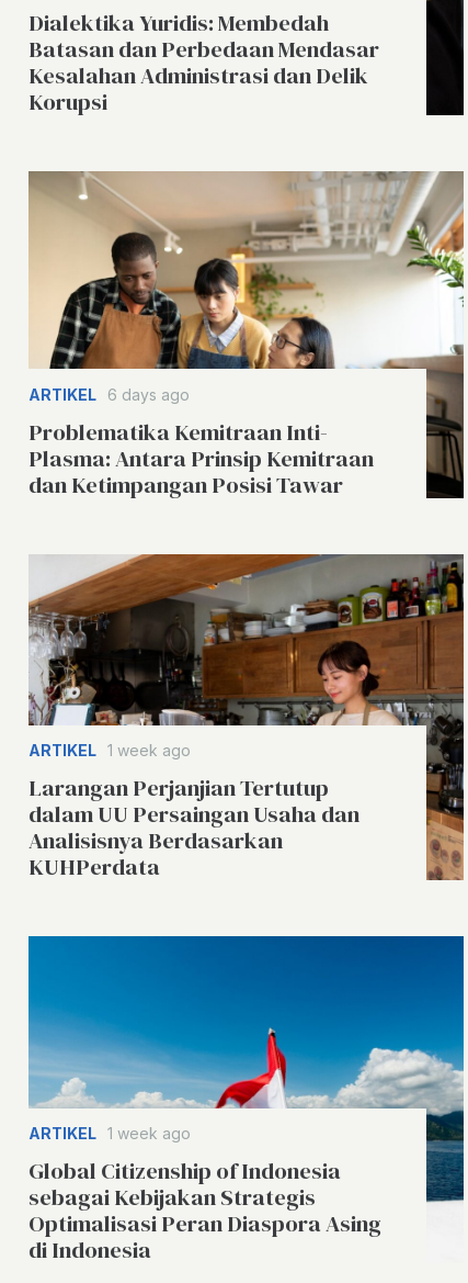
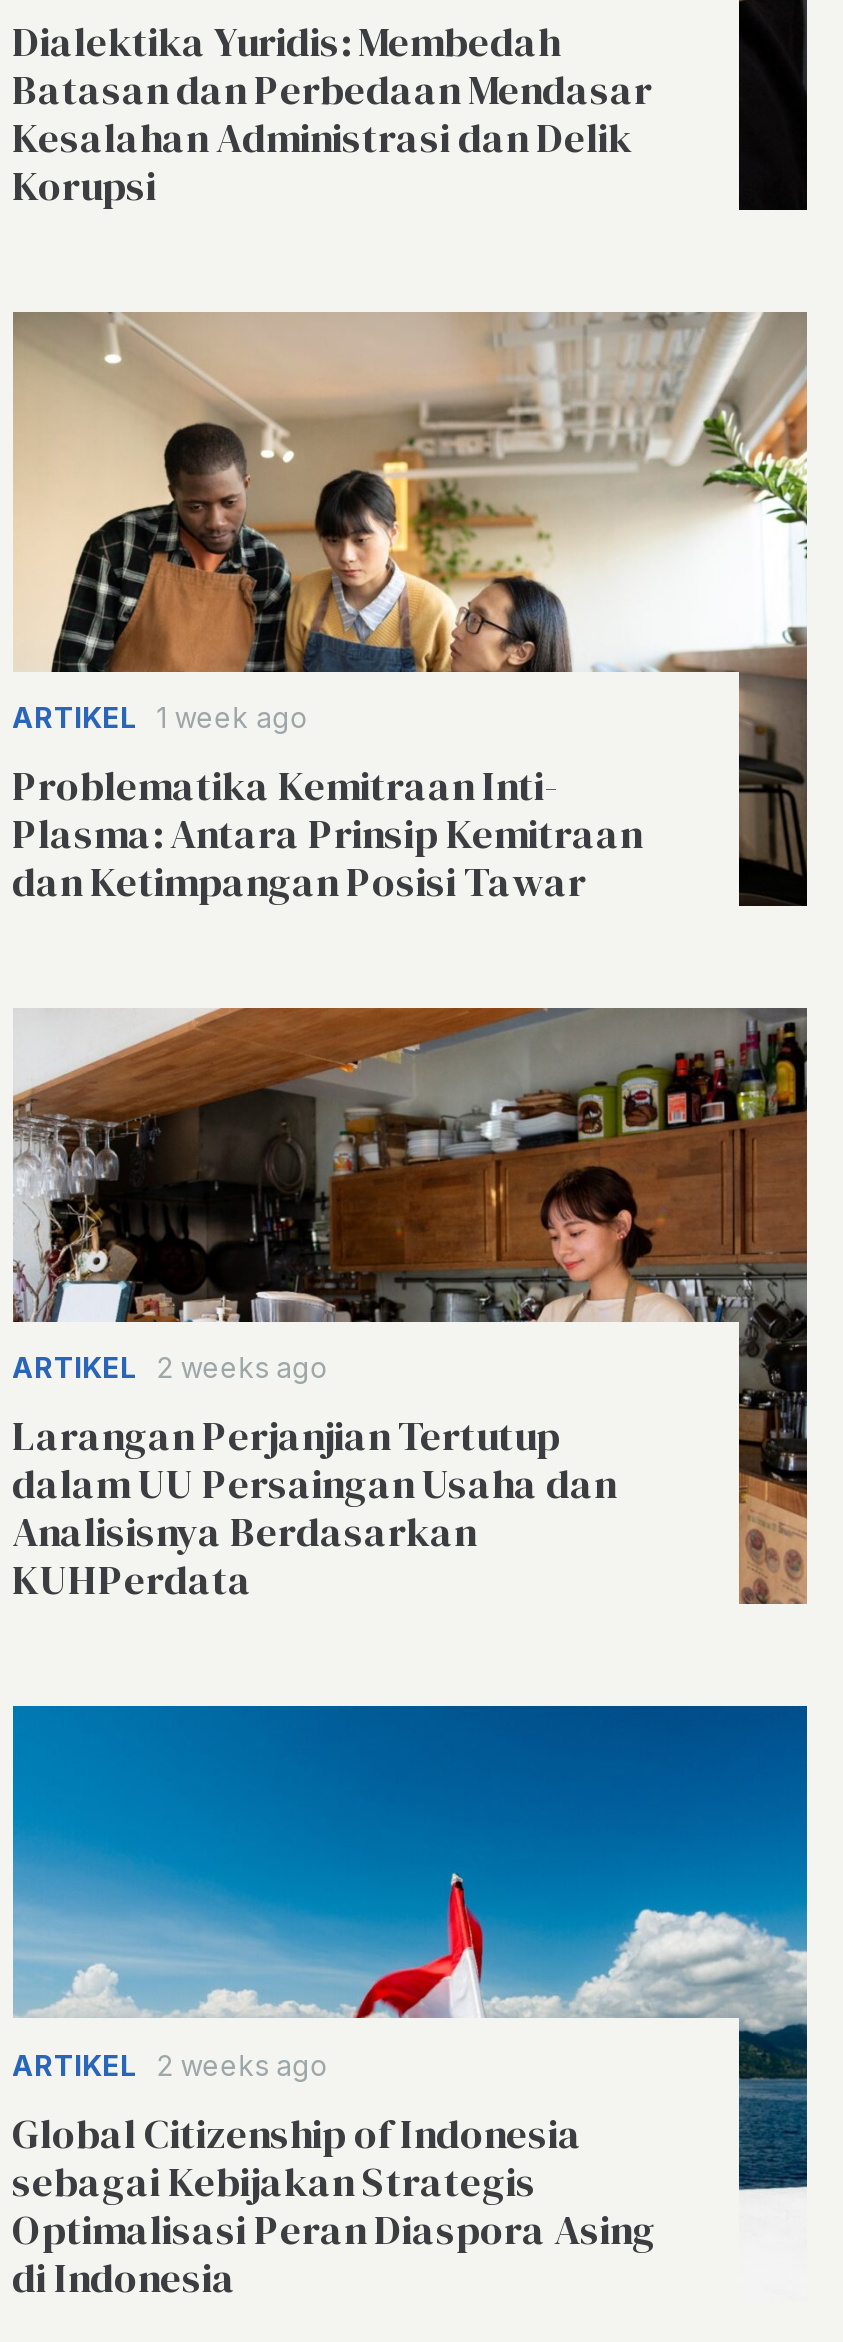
- ARTIKEL 6 days ago
+ ARTIKEL 1 week ago

- ARTIKEL 1 week ago
+ ARTIKEL 2 weeks ago

- ARTIKEL 1 week ago
+ ARTIKEL 2 weeks ago
